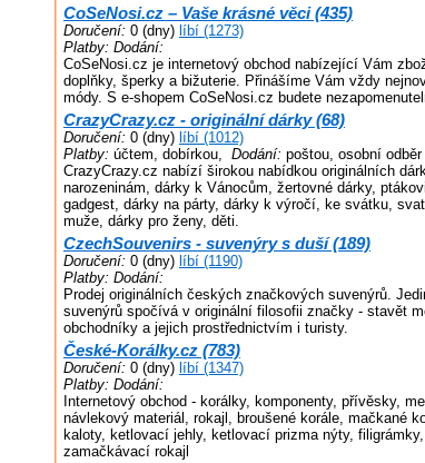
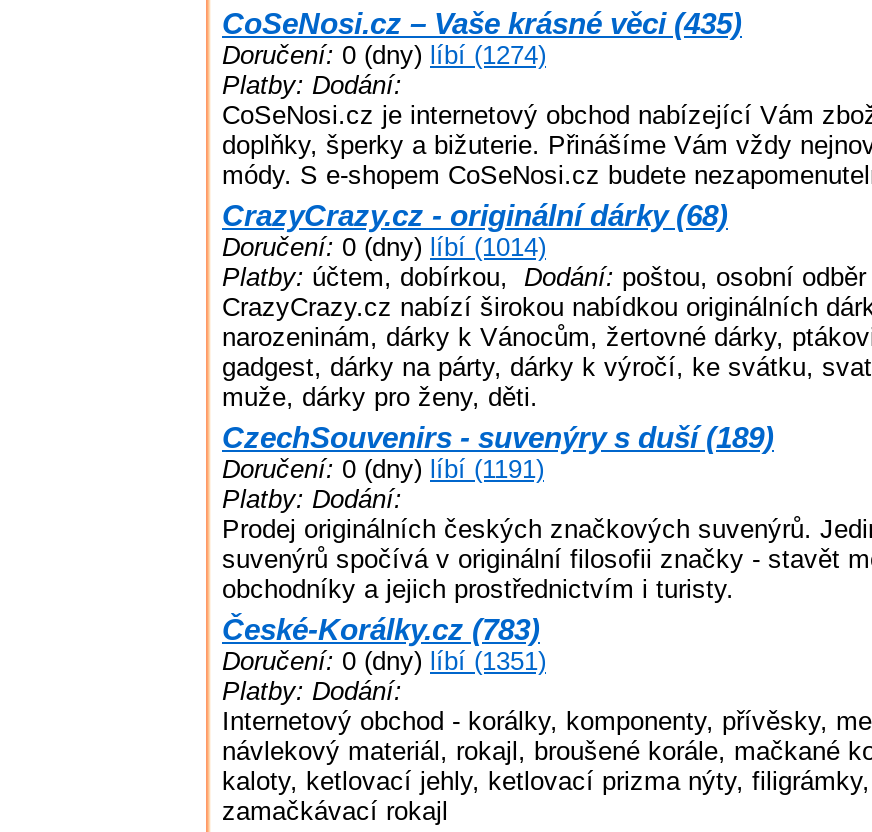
- Doručení: 0 (dny) líbí (1273)
+ Doručení: 0 (dny) líbí (1274)

- Doručení: 0 (dny) líbí (1012)
+ Doručení: 0 (dny) líbí (1014)

- Doručení: 0 (dny) líbí (1190)
+ Doručení: 0 (dny) líbí (1191)

- Doručení: 0 (dny) líbí (1347)
+ Doručení: 0 (dny) líbí (1351)
